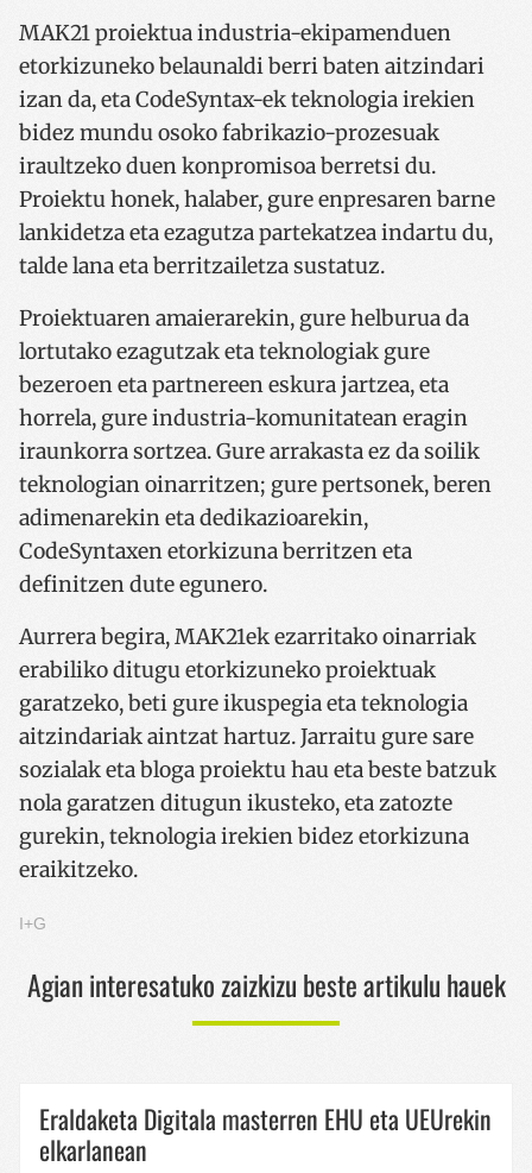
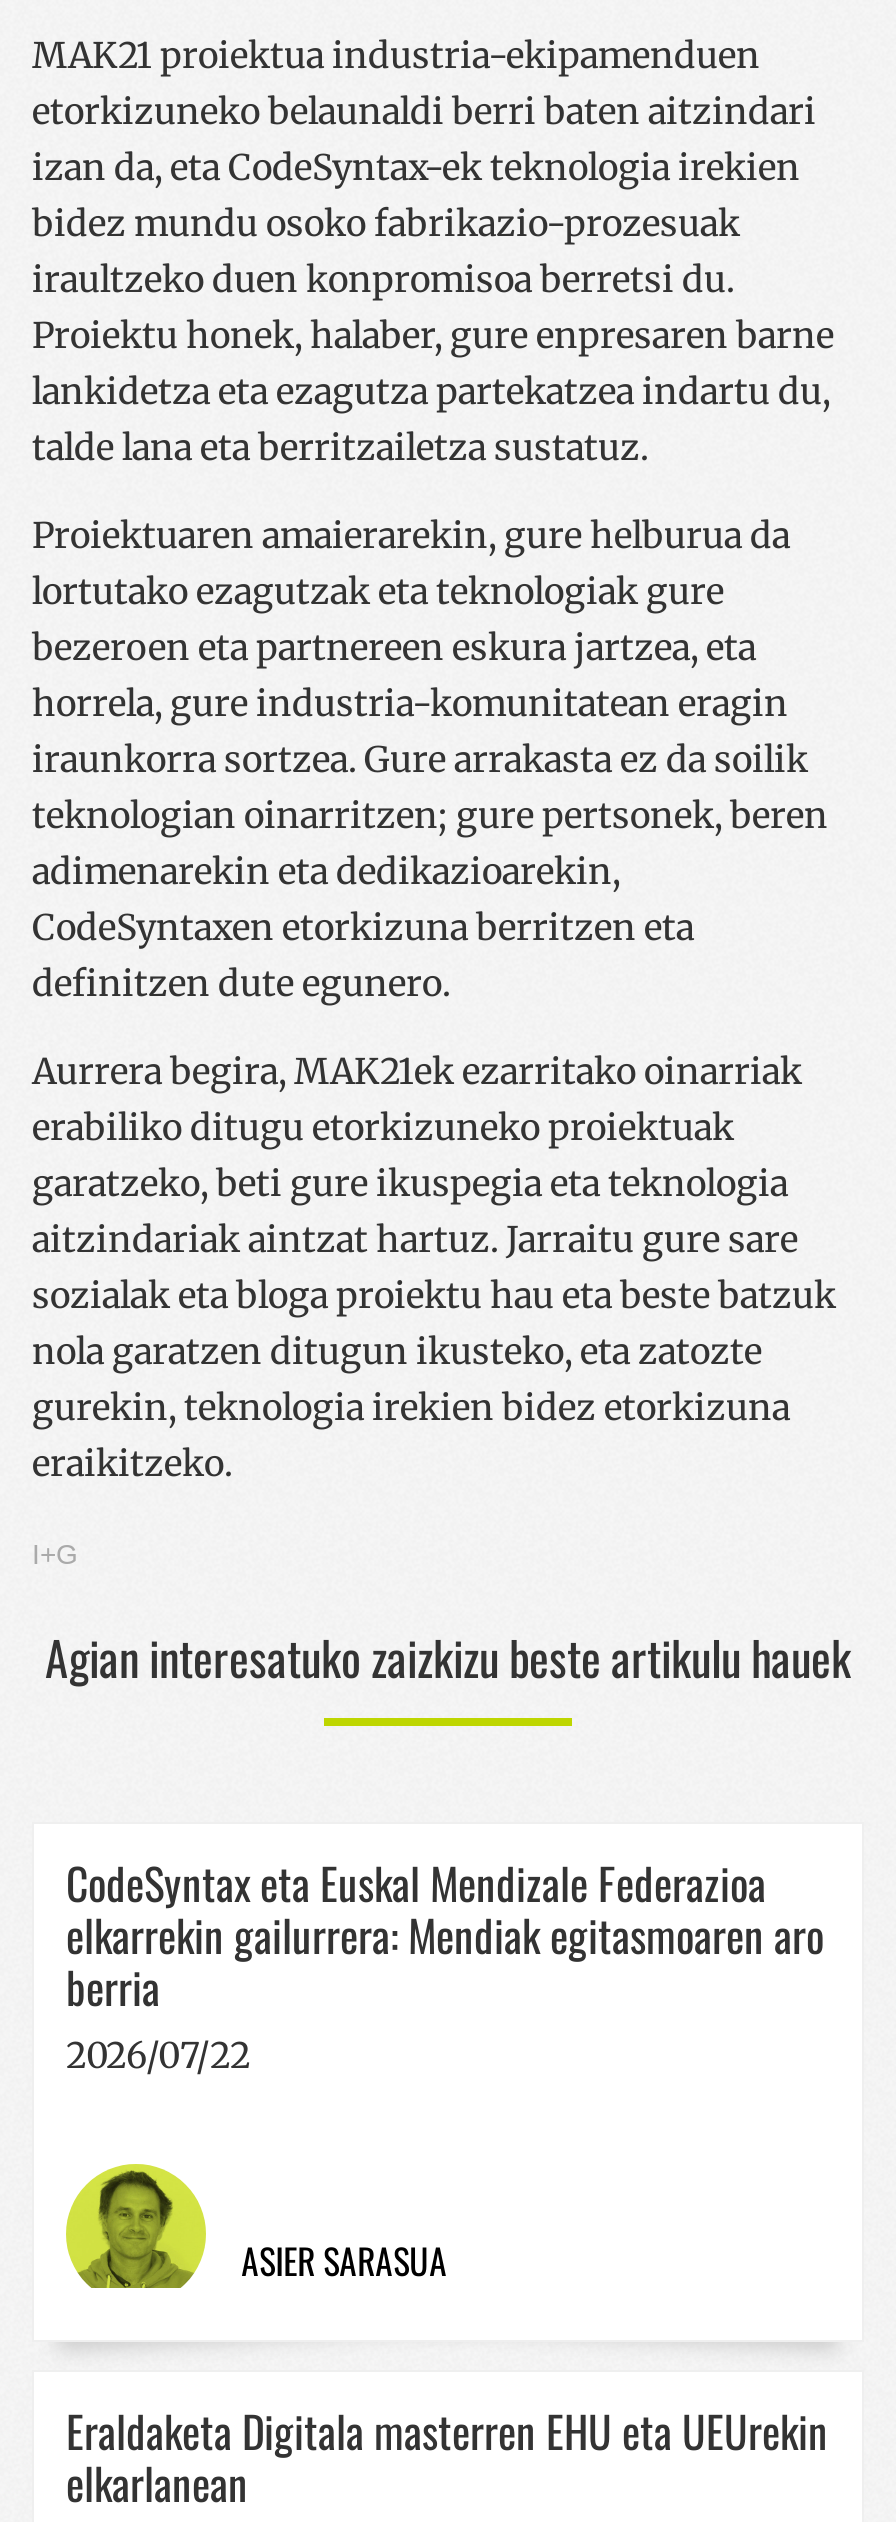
+ [image]
+ ASIER SARASUA

+ CodeSyntax eta Euskal Mendizale Federazioa
+ elkarrekin gailurrera: Mendiak egitasmoaren aro
+ berria
+ 2026/07/22
